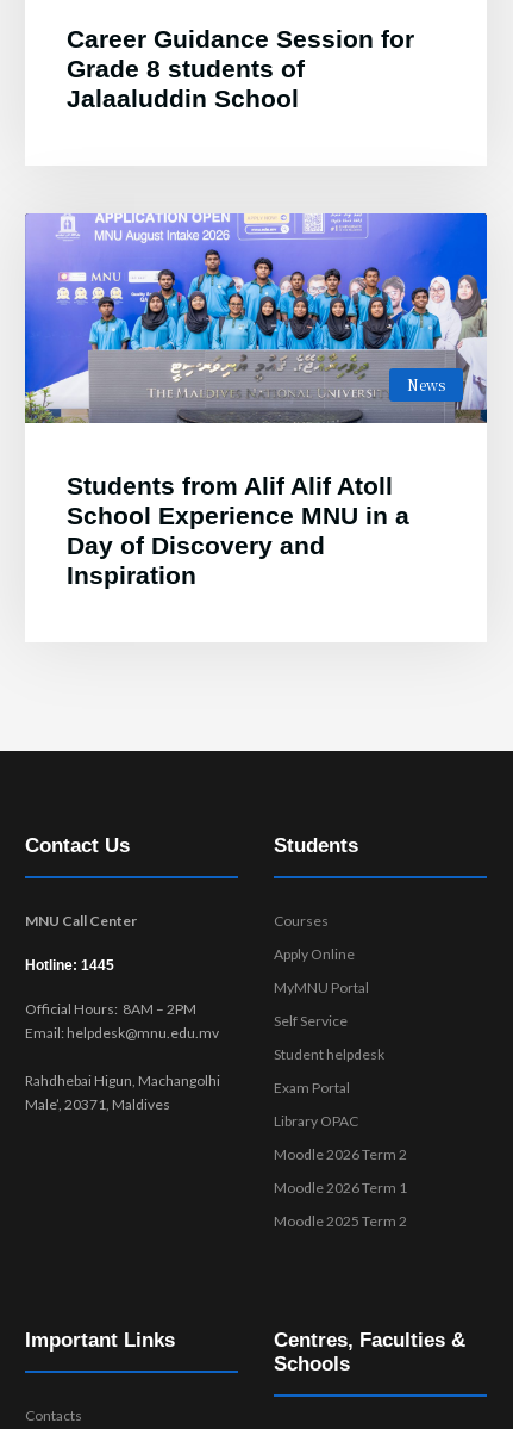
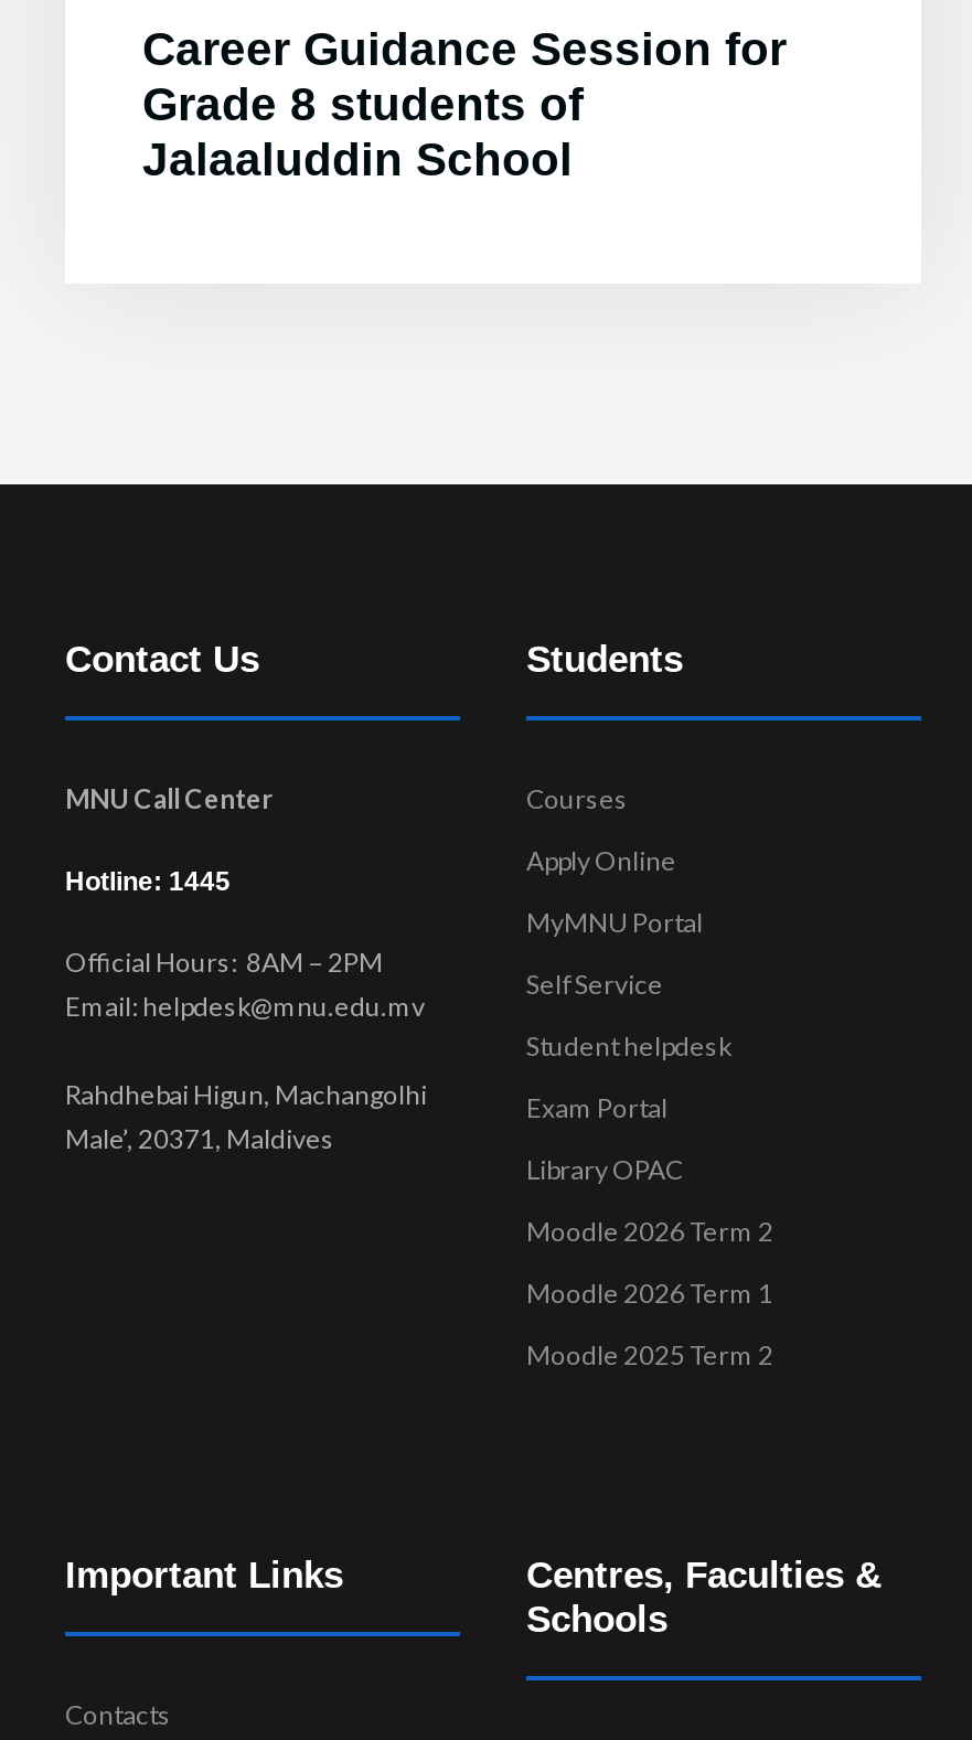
- [image]
- News

- Students from Alif Alif Atoll
- School Experience MNU in a
- Day of Discovery and
- Inspiration
